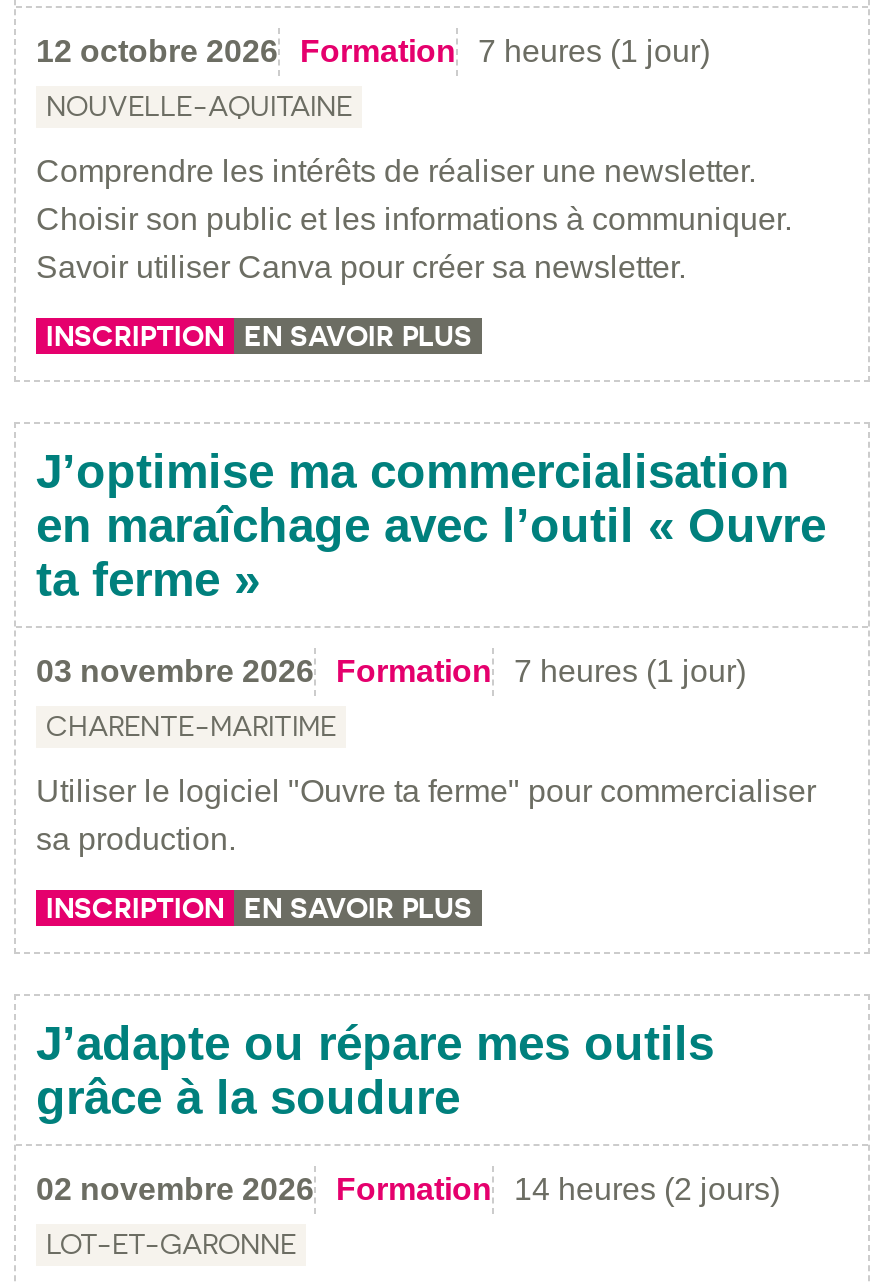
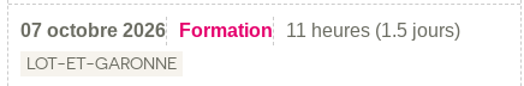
- 12 octobre 2026
+ 07 octobre 2026

- 7 heures (1 jour)
- NOUVELLE-AQUITAINE
- Comprendre les intérêts de réaliser une newsletter.
- Choisir son public et les informations à communiquer.
- Savoir utiliser Canva pour créer sa newsletter.
- INSCRIPTION
- EN SAVOIR PLUS
- J’optimise ma commercialisation
- en maraîchage avec l’outil « Ouvre
- ta ferme »
- 03 novembre 2026
- Formation
- 7 heures (1 jour)
- CHARENTE-MARITIME
- Utiliser le logiciel "Ouvre ta ferme" pour commercialiser
- sa production.
- INSCRIPTION
- EN SAVOIR PLUS
- J’adapte ou répare mes outils
- grâce à la soudure
- 02 novembre 2026
- Formation
- 14 heures (2 jours)
+ 11 heures (1.5 jours)
